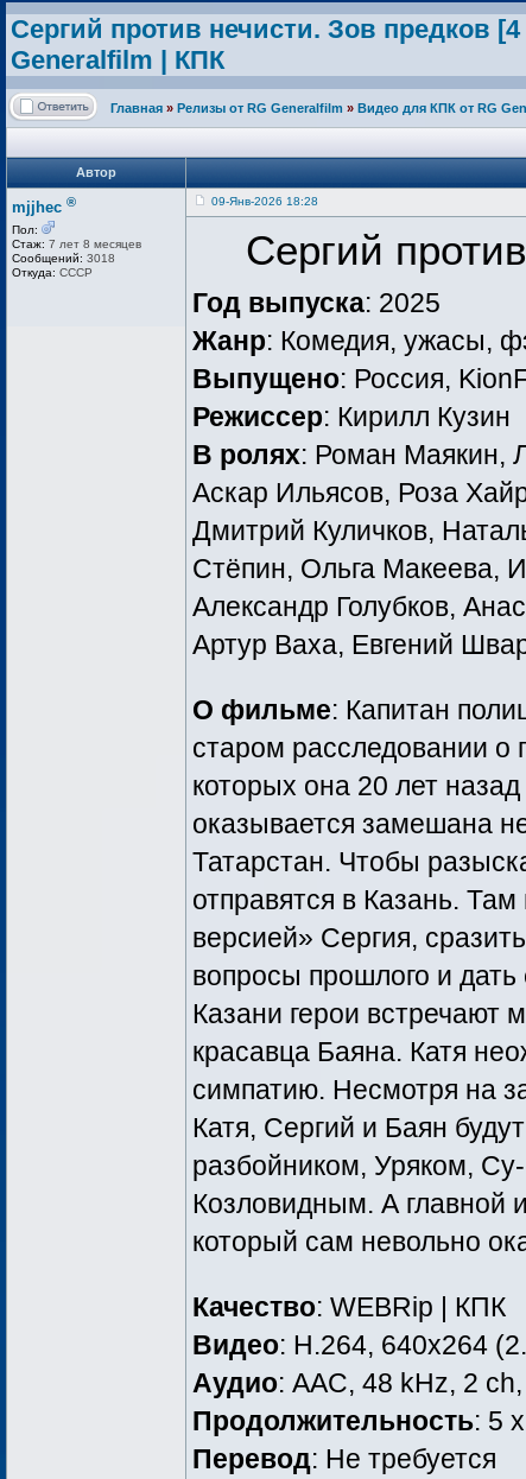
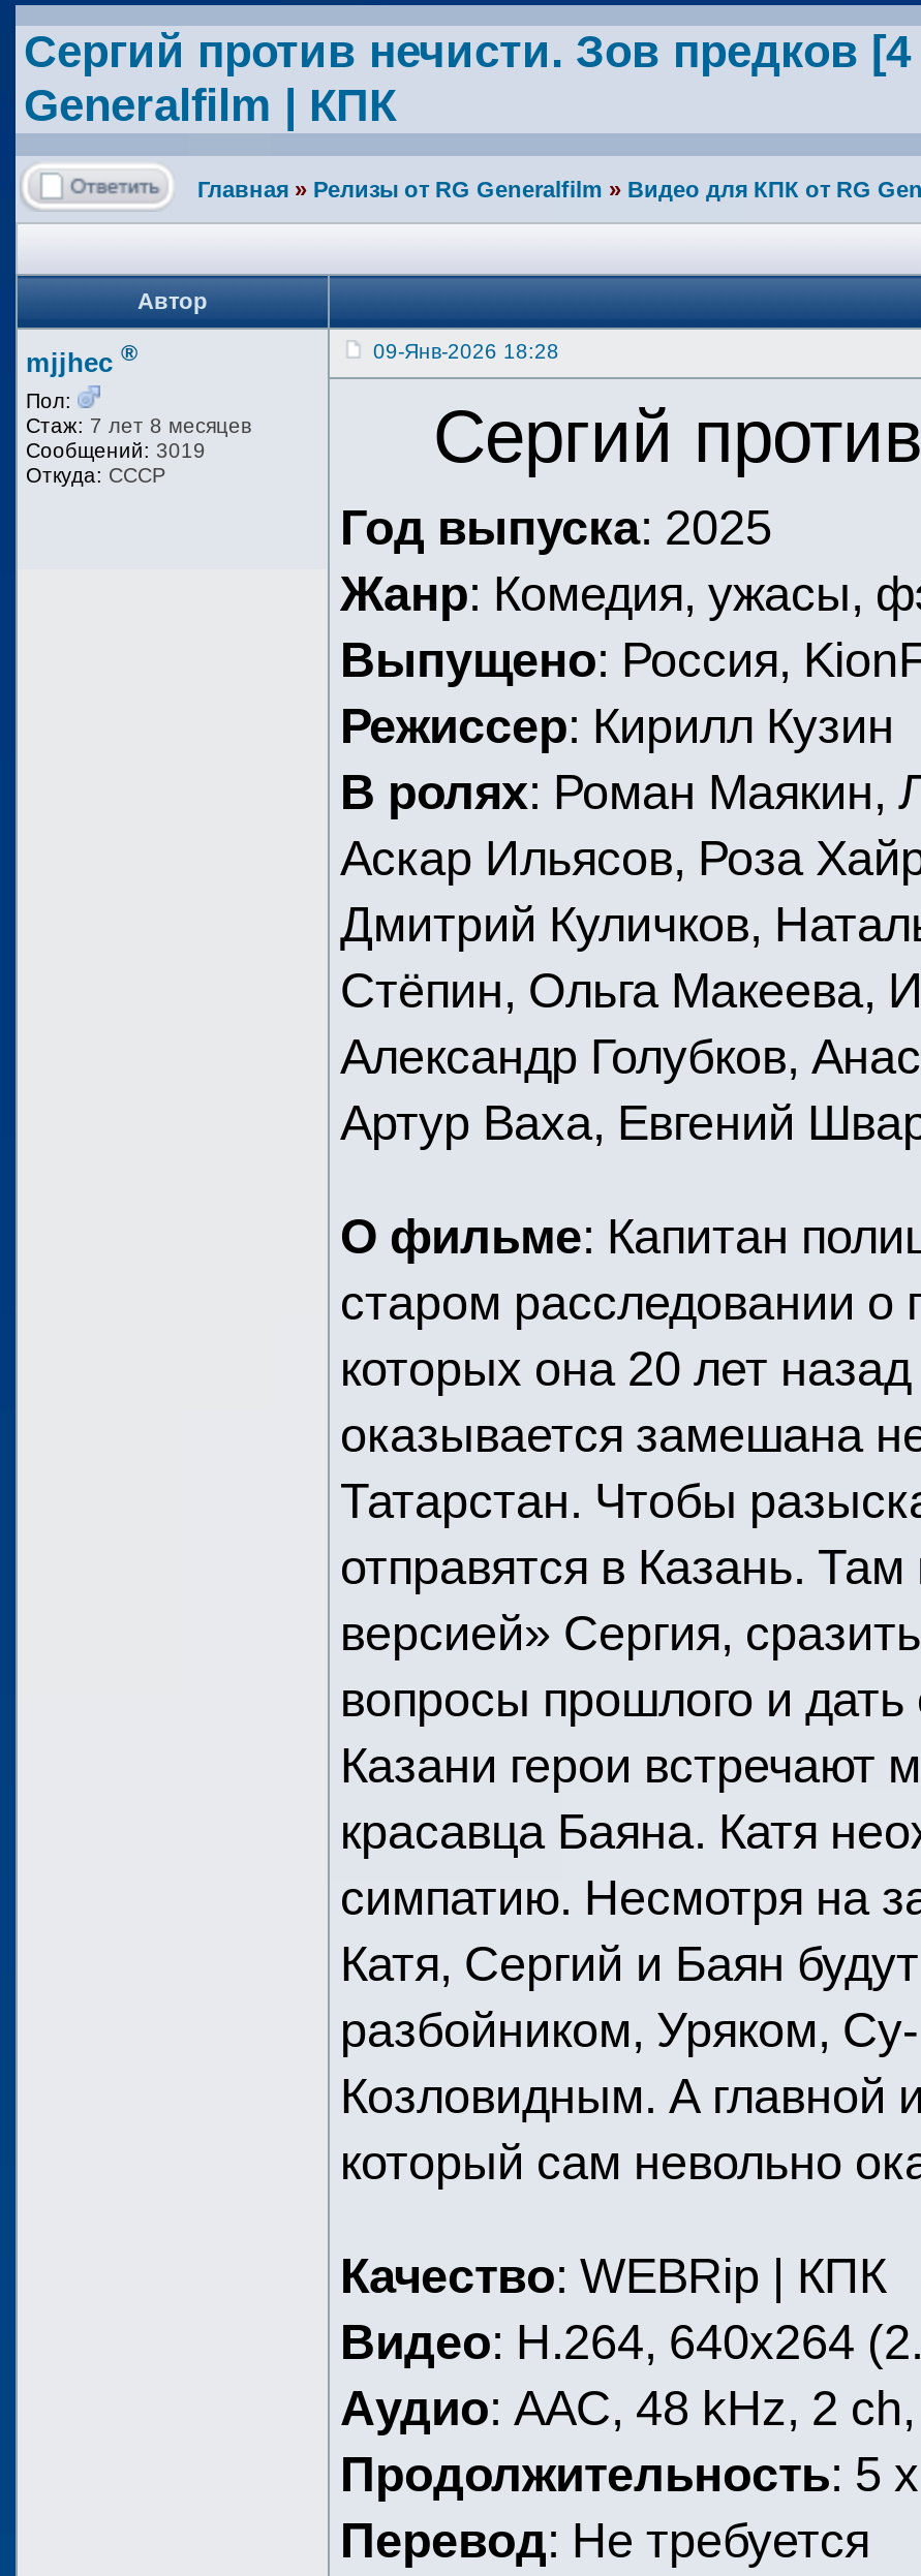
- Сообщений: 3018
+ Сообщений: 3019
